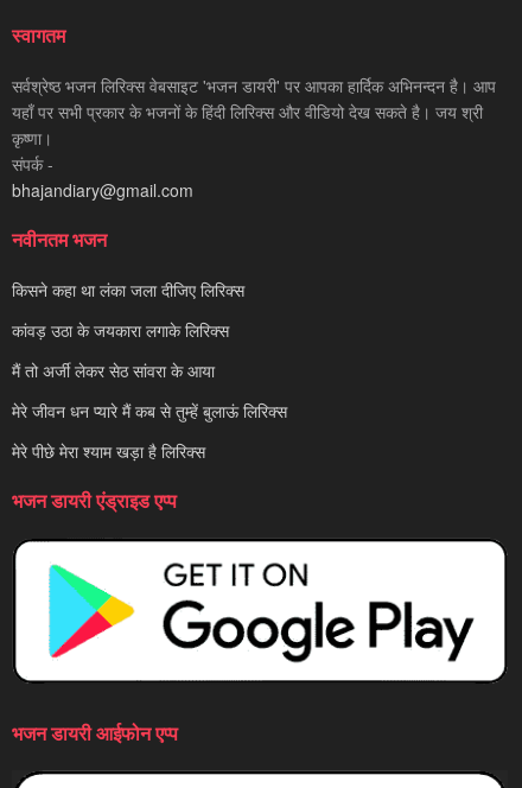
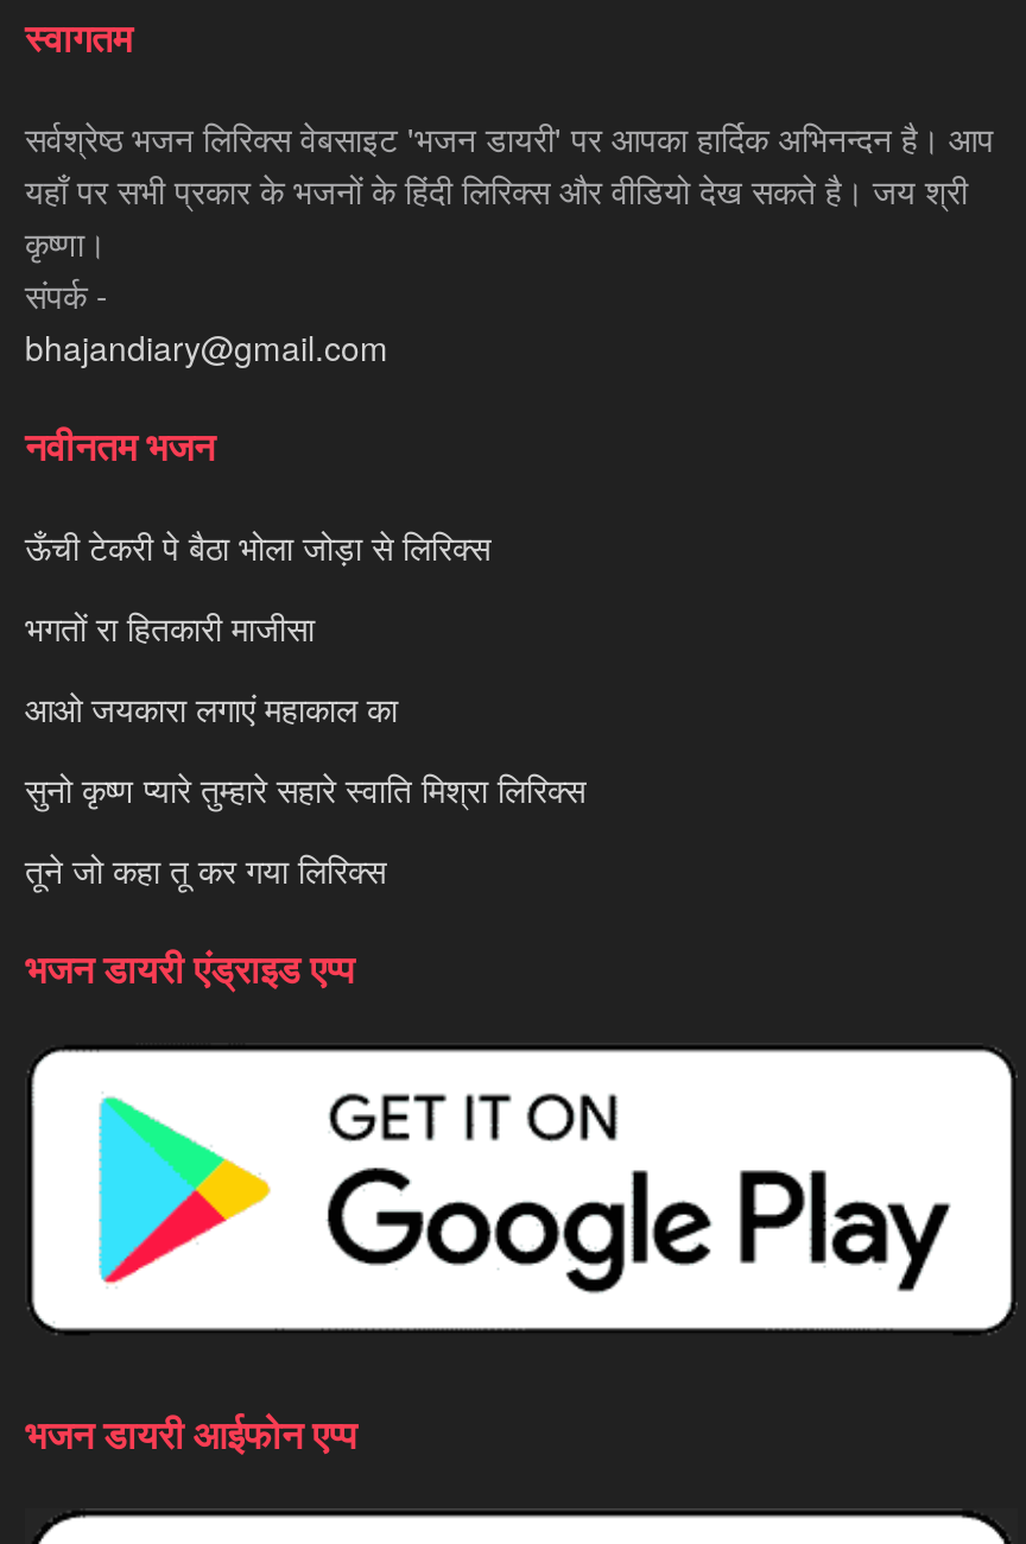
- किसने कहा था लंका जला दीजिए लिरिक्स
+ ऊँची टेकरी पे बैठा भोला जोड़ा से लिरिक्स

- कांवड़ उठा के जयकारा लगाके लिरिक्स
+ भगतों रा हितकारी माजीसा

- मैं तो अर्जी लेकर सेठ सांवरा के आया
+ आओ जयकारा लगाएं महाकाल का

- मेरे जीवन धन प्यारे मैं कब से तुम्हें बुलाऊं लिरिक्स
+ सुनो कृष्ण प्यारे तुम्हारे सहारे स्वाति मिश्रा लिरिक्स

- मेरे पीछे मेरा श्याम खड़ा है लिरिक्स
+ तूने जो कहा तू कर गया लिरिक्स
